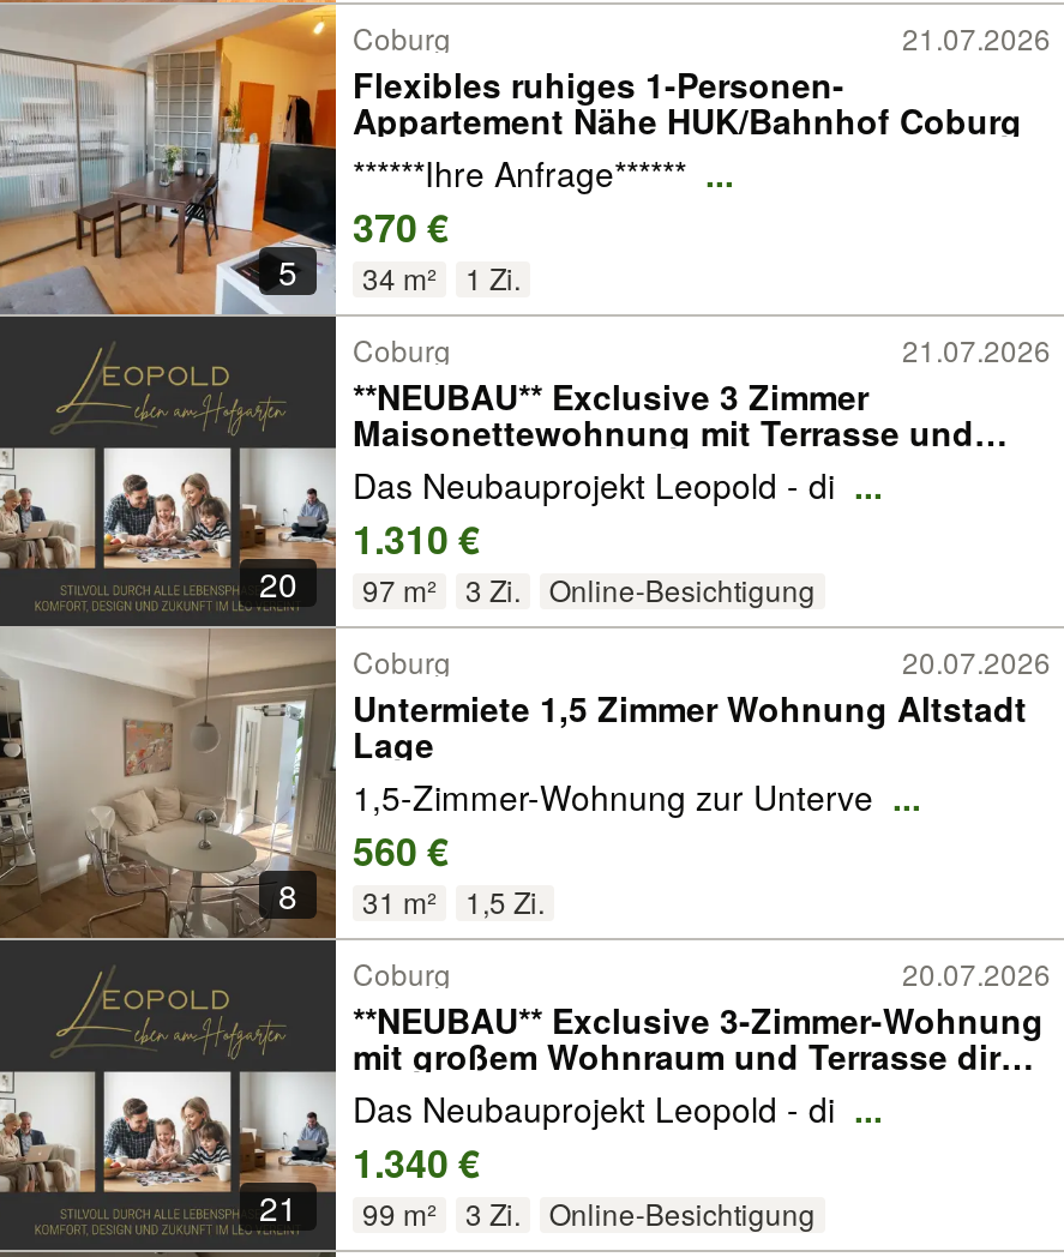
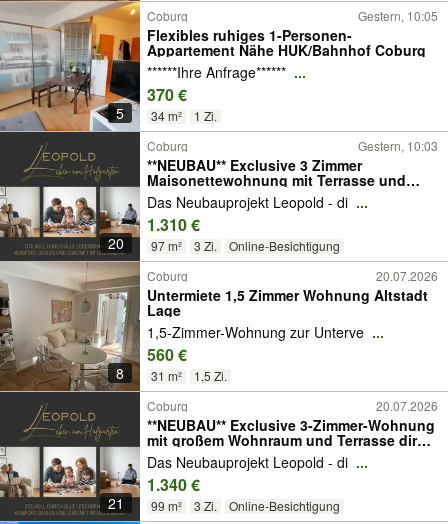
- 21.07.2026
+ Gestern, 10:05

- 21.07.2026
+ Gestern, 10:03
